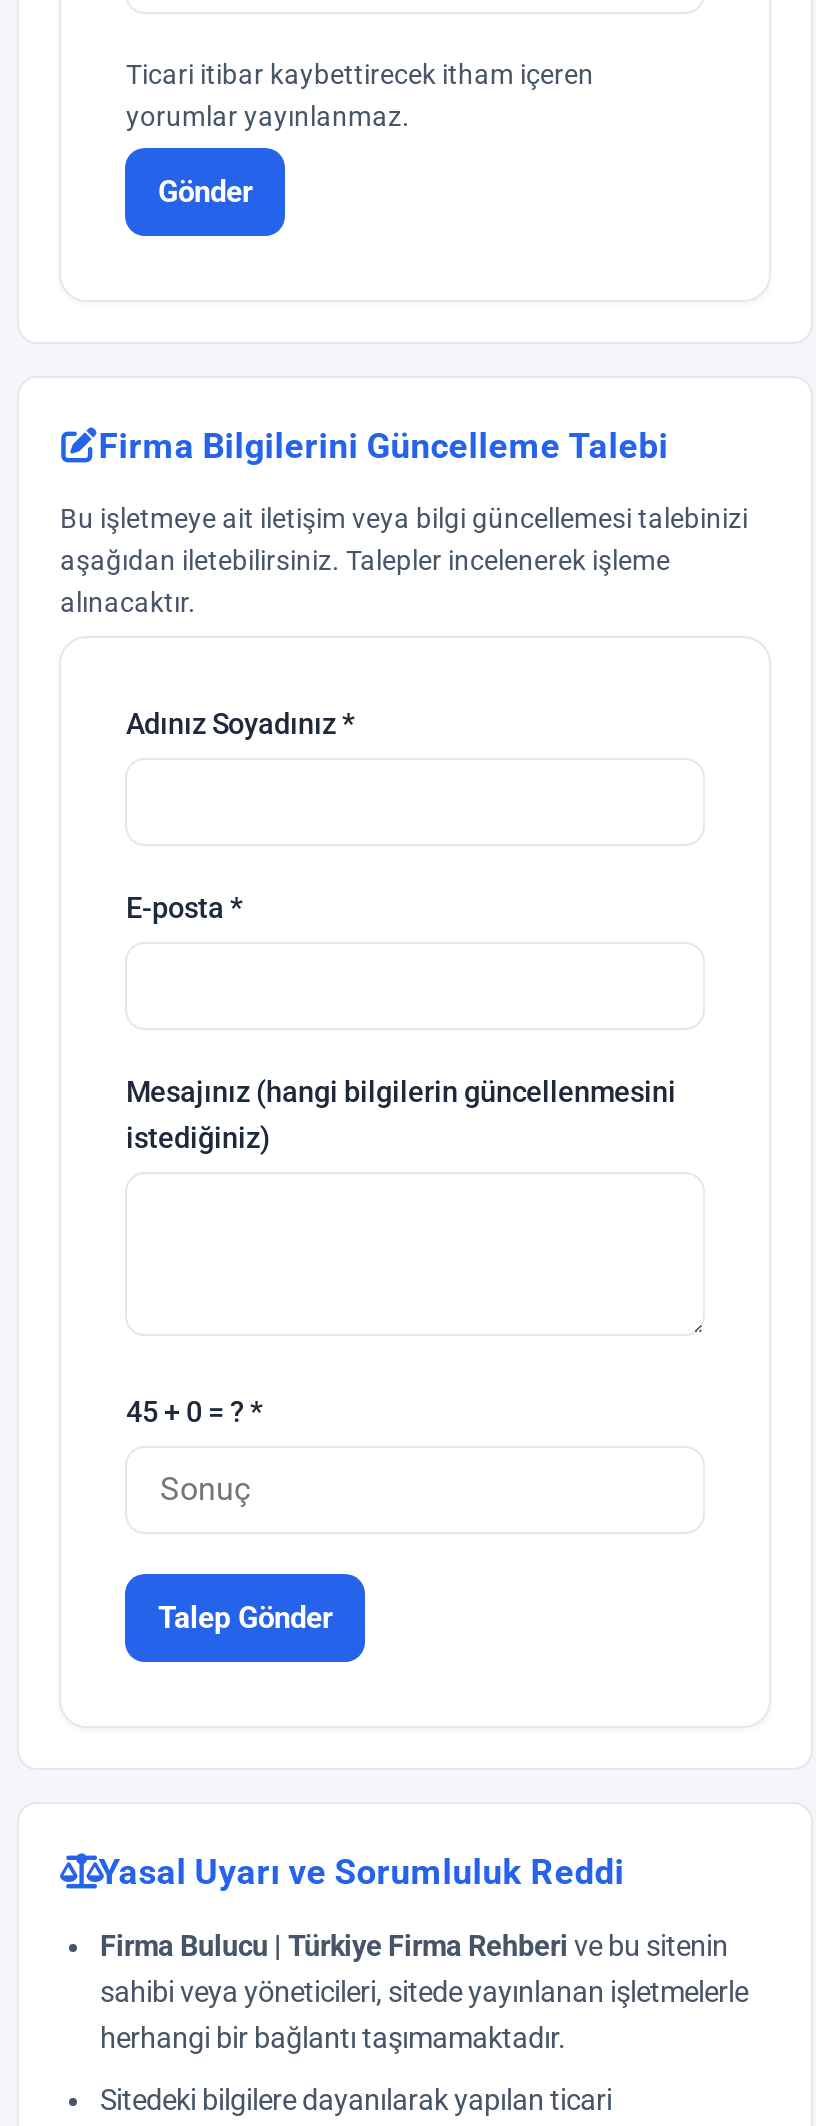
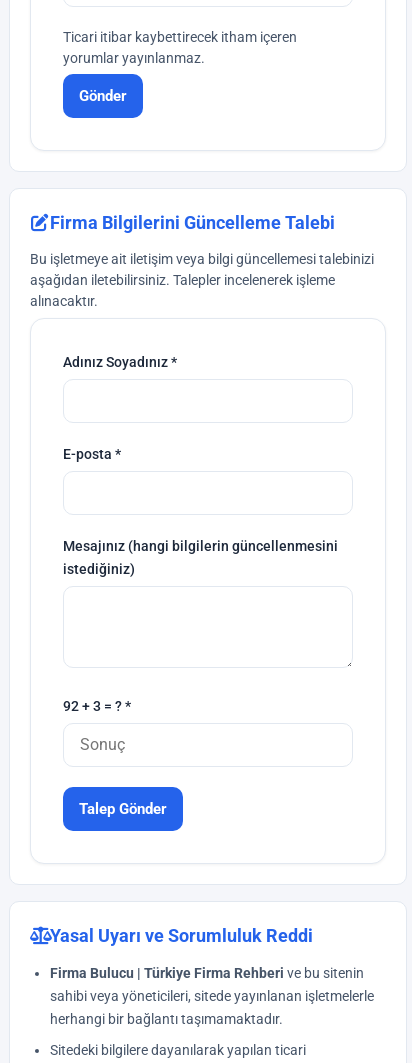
- 45 + 0 = ? *
+ 92 + 3 = ? *
